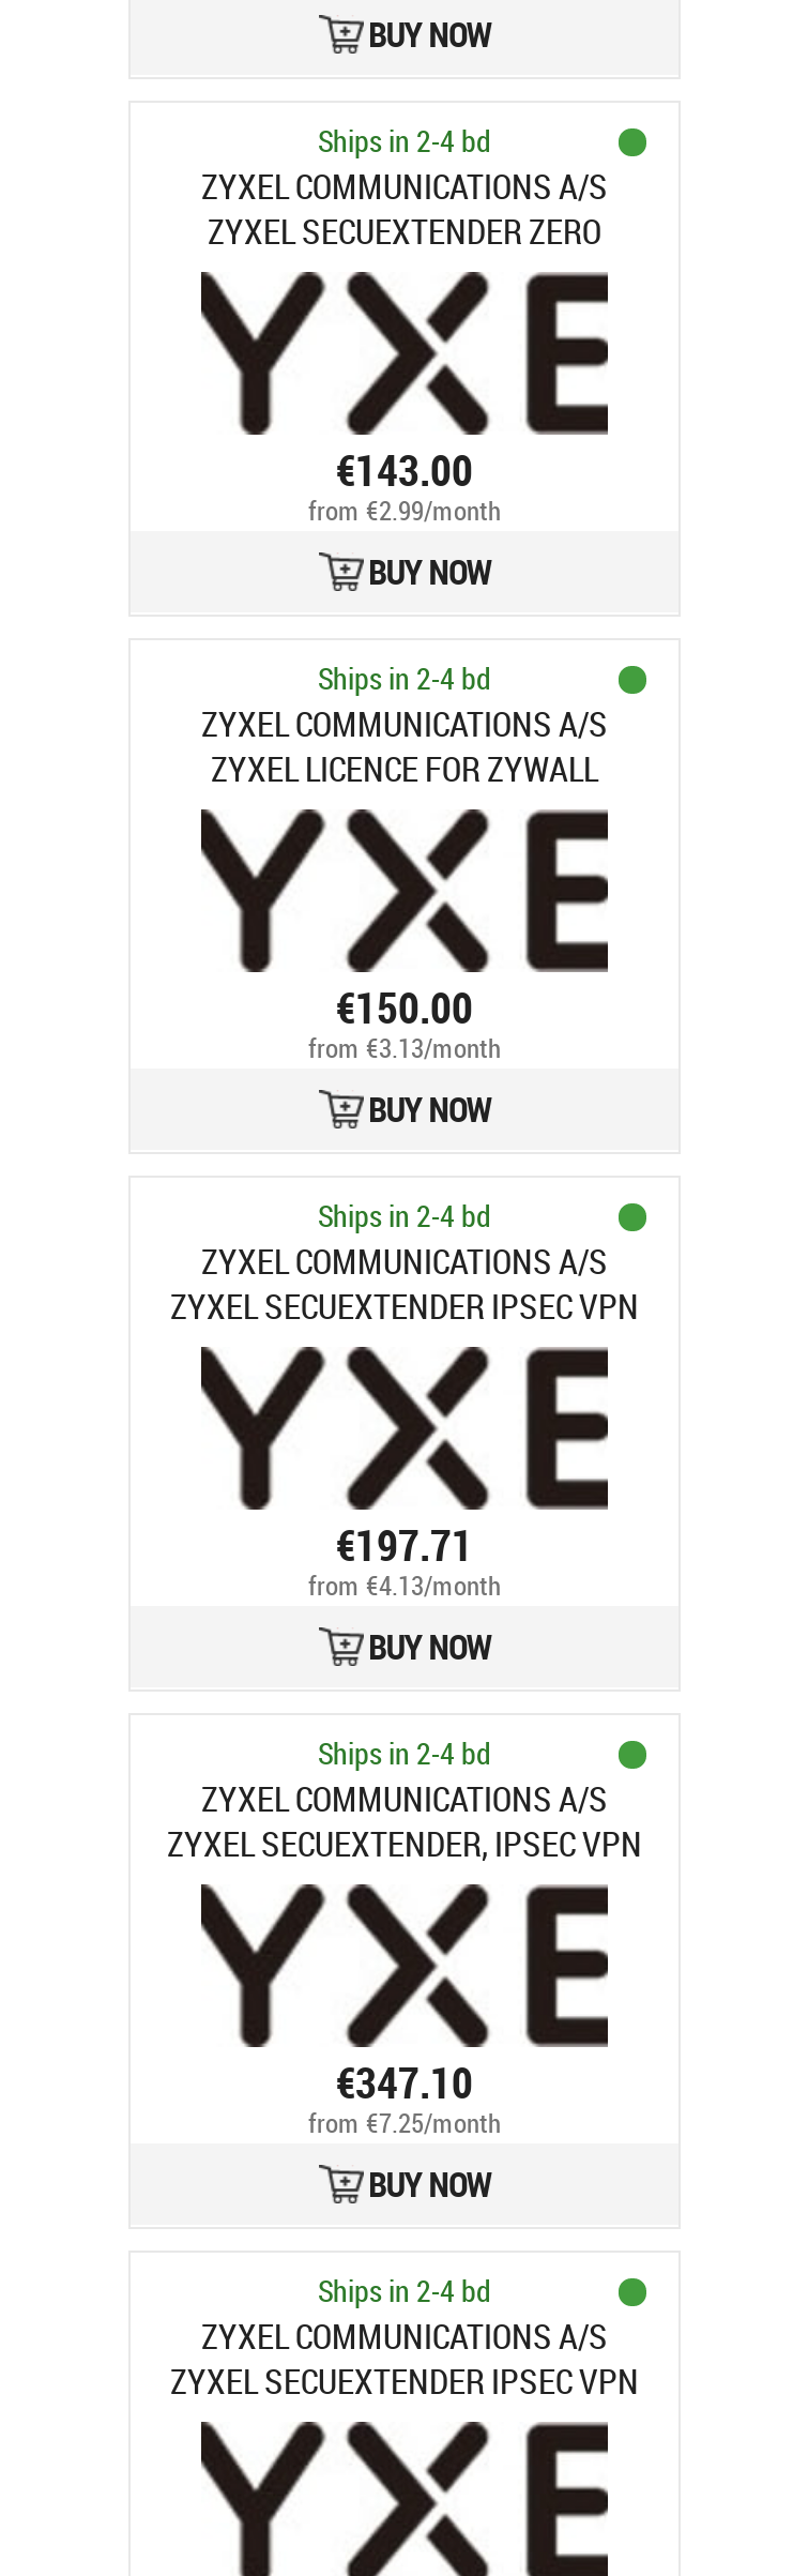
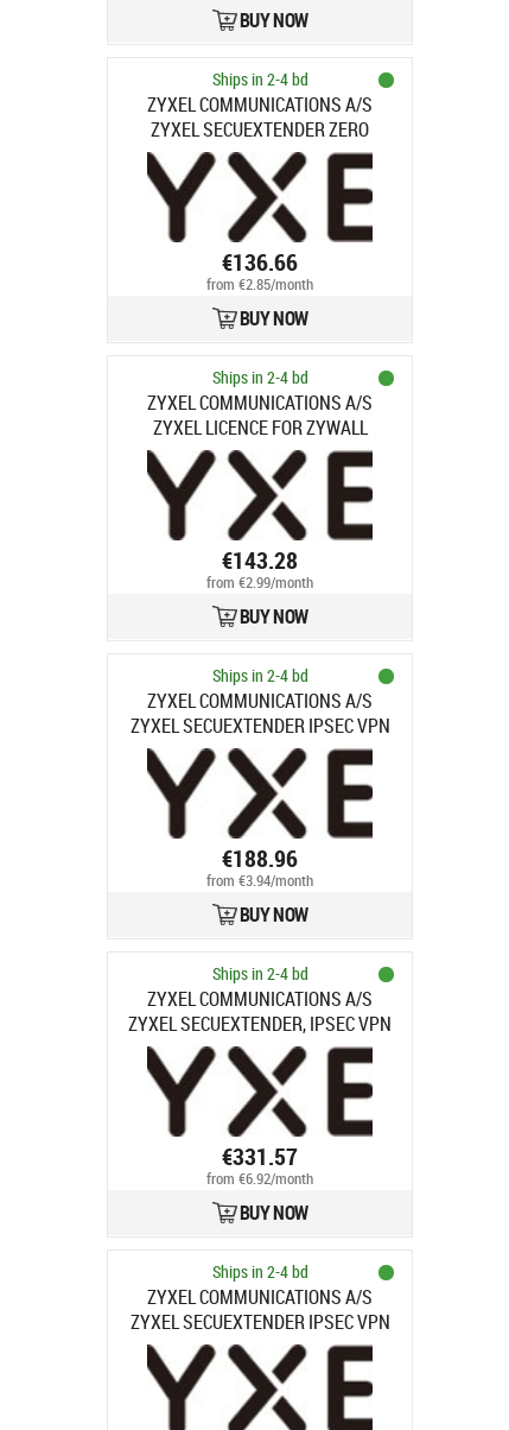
- €143.00
+ €136.66

- from €2.99/month
+ from €2.85/month

- €150.00
+ €143.28

- from €3.13/month
+ from €2.99/month

- €197.71
+ €188.96

- from €4.13/month
+ from €3.94/month

- €347.10
+ €331.57

- from €7.25/month
+ from €6.92/month
